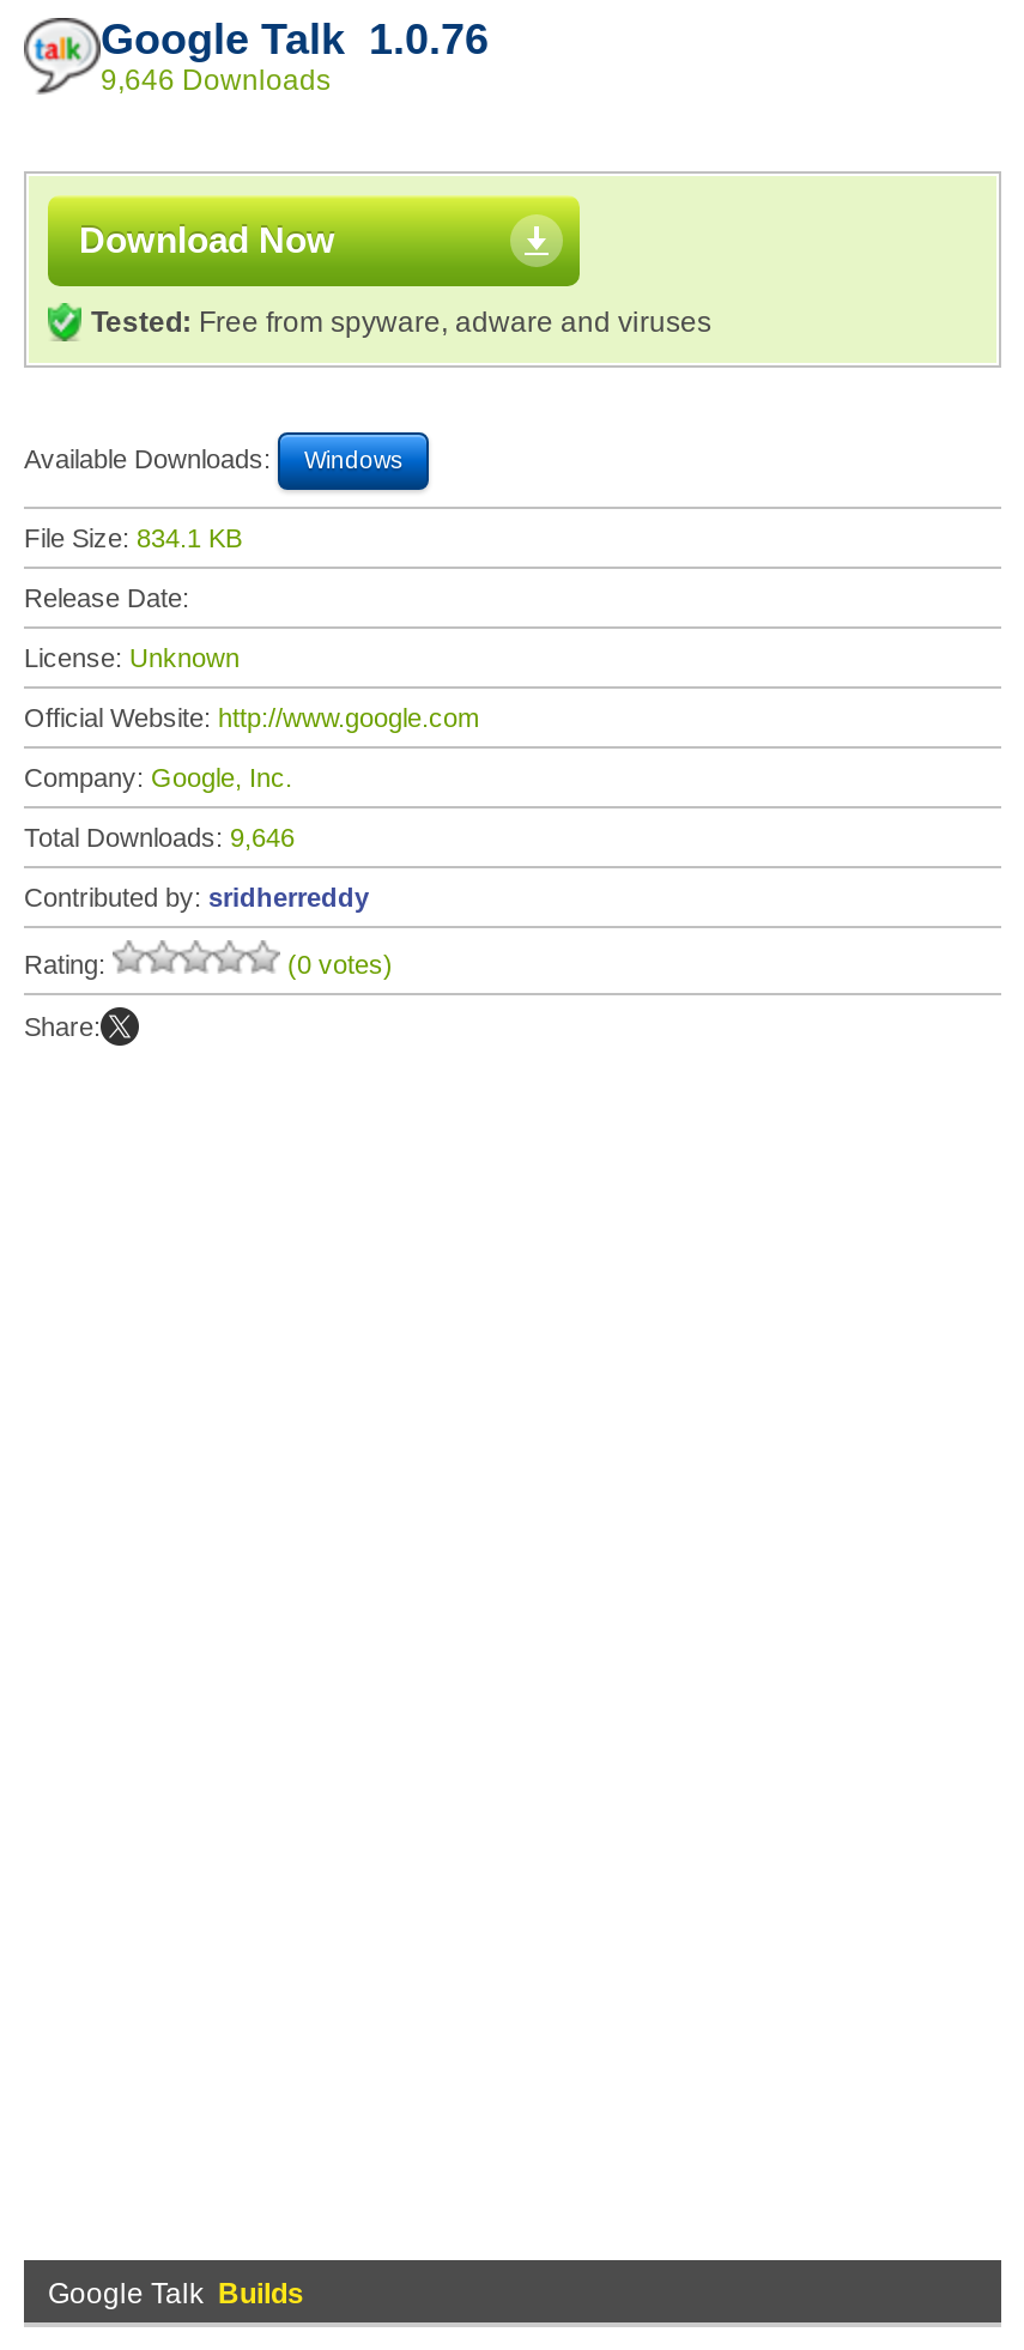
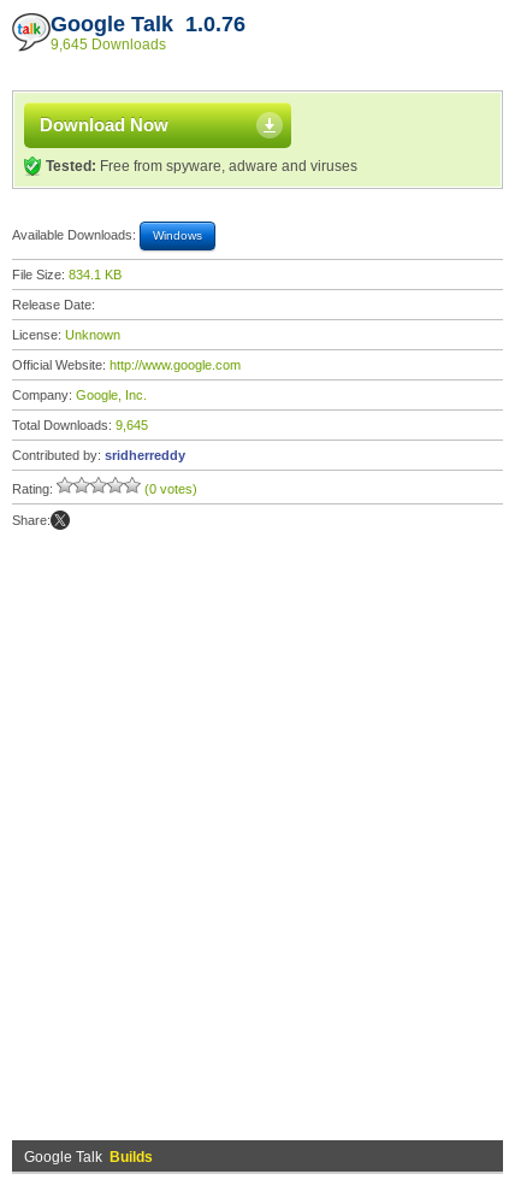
- 9,646 Downloads
+ 9,645 Downloads

- Total Downloads: 9,646
+ Total Downloads: 9,645
